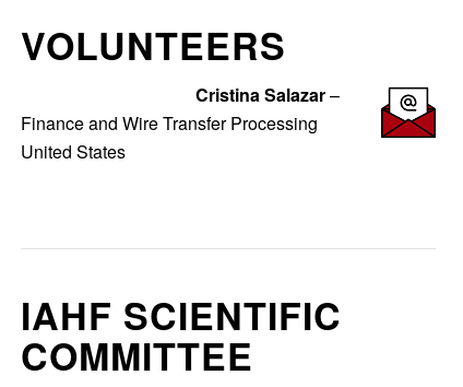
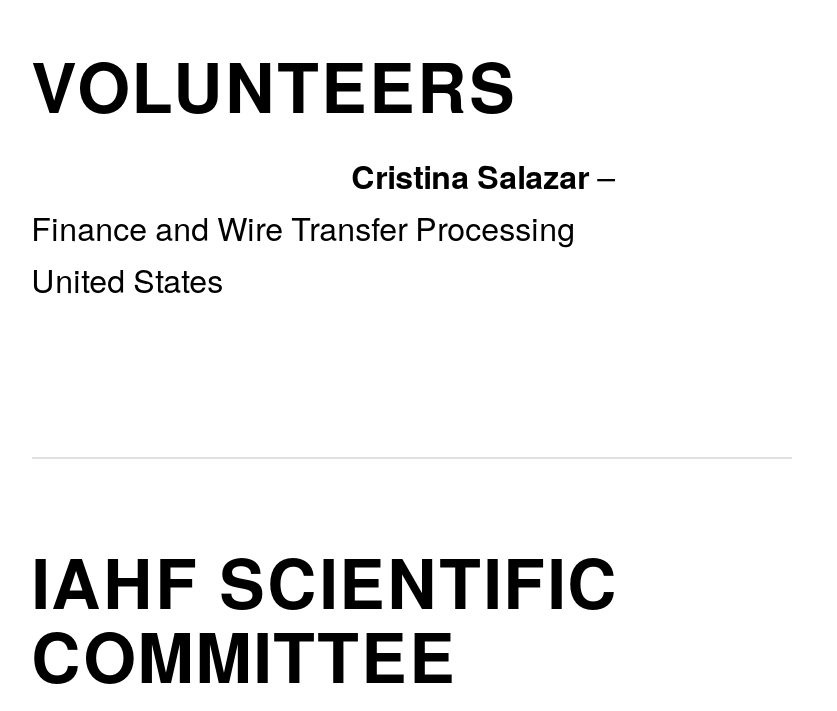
- [image]
